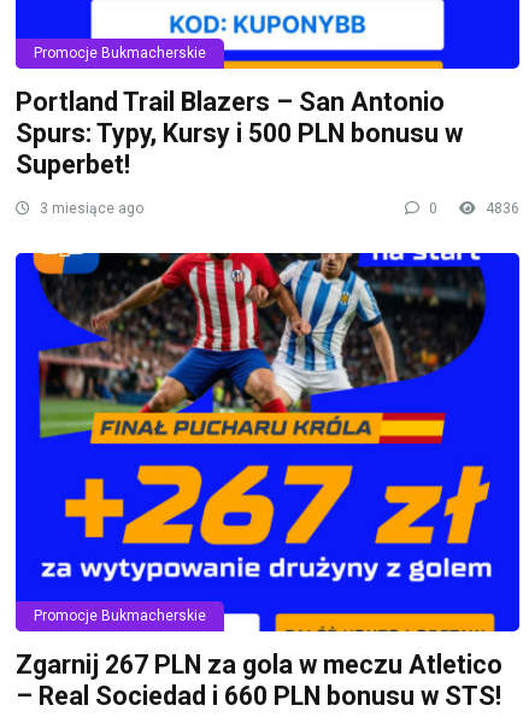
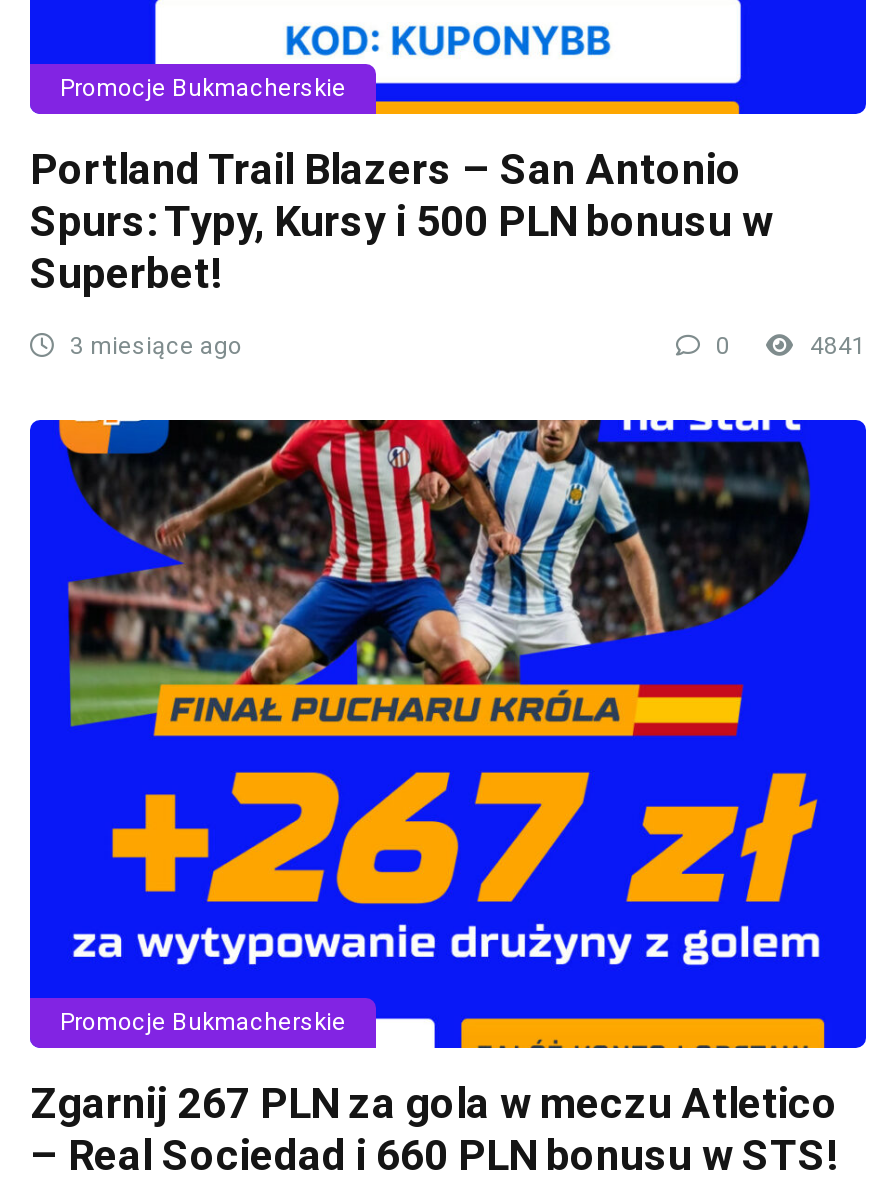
- 4836
+ 4841
